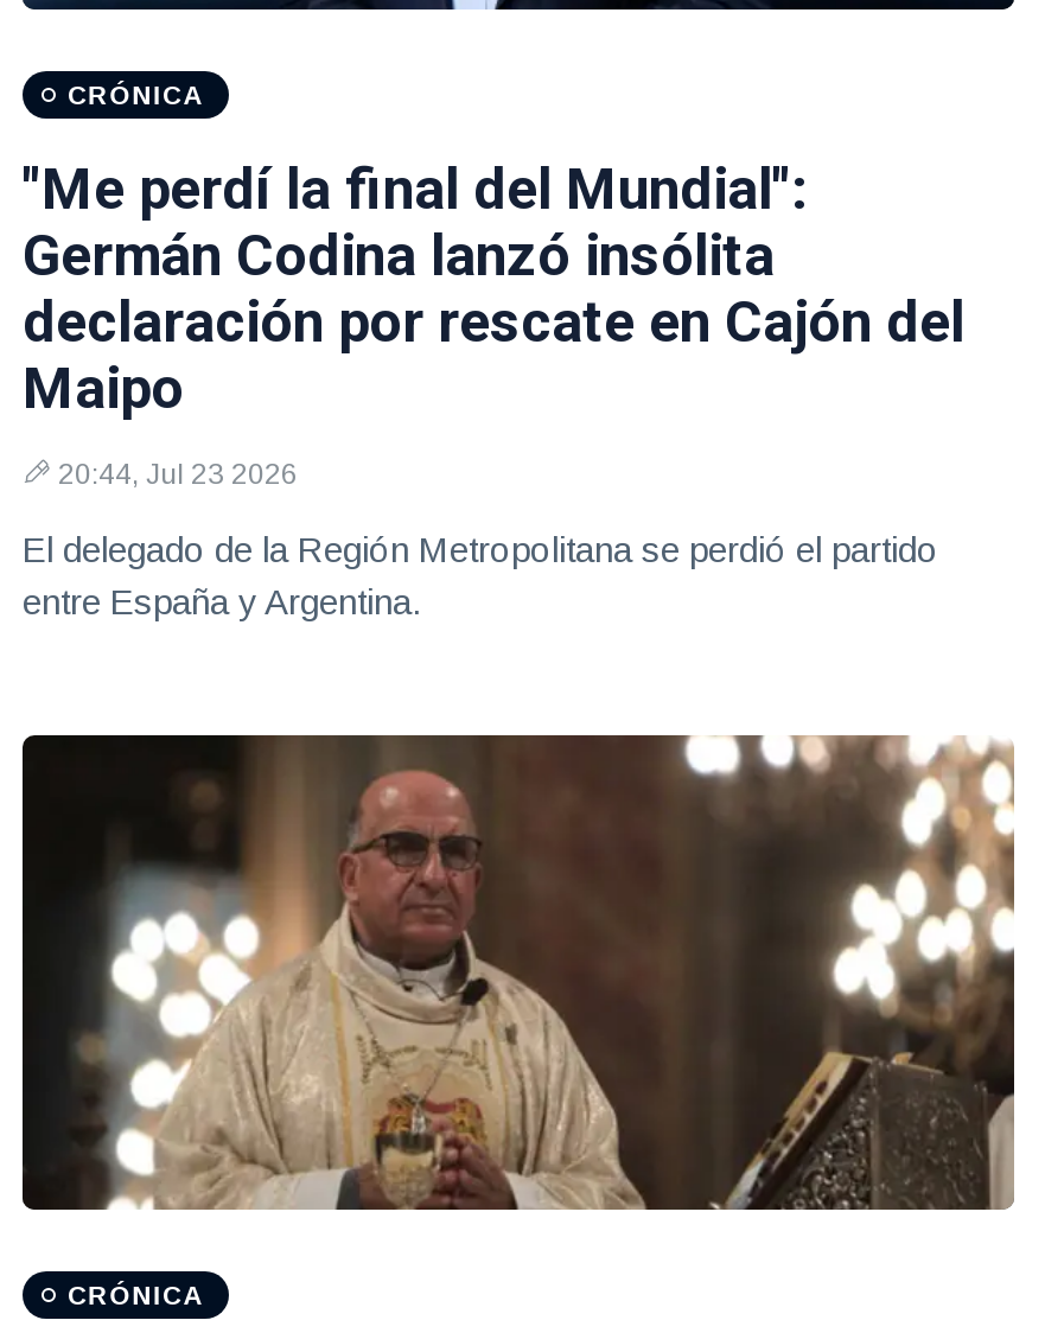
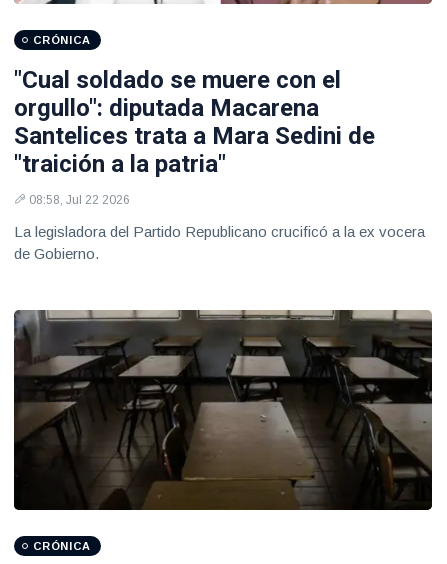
- "Me perdí la final del Mundial":
- Germán Codina lanzó insólita
- declaración por rescate en Cajón del
- Maipo
+ "Cual soldado se muere con el
+ orgullo": diputada Macarena
+ Santelices trata a Mara Sedini de
+ "traición a la patria"

- 20:44, Jul 23 2026
+ 08:58, Jul 22 2026

- El delegado de la Región Metropolitana se perdió el partido
- entre España y Argentina.
+ La legisladora del Partido Republicano crucificó a la ex vocera
+ de Gobierno.

- [image]
+ [image]
